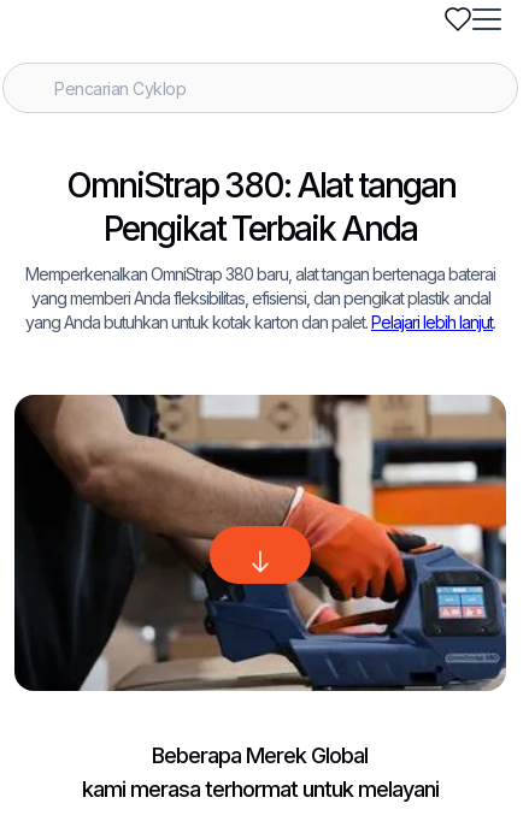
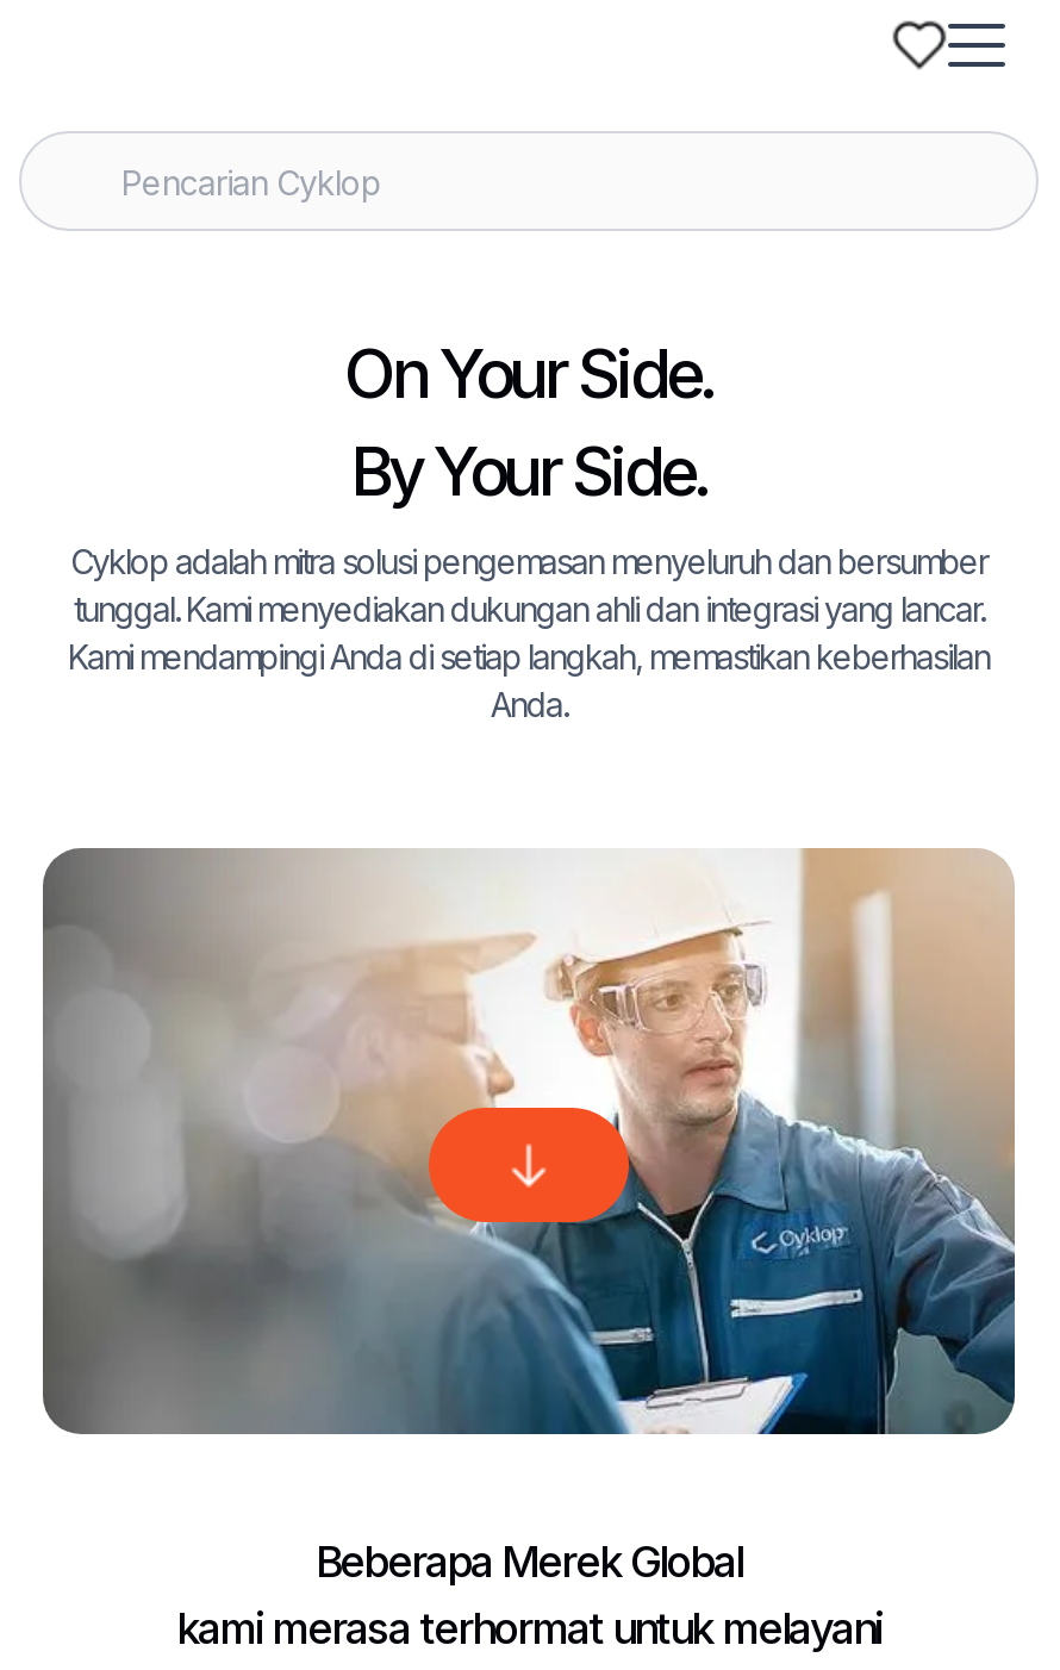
- OmniStrap 380: Alat tangan
- Pengikat Terbaik Anda
- Memperkenalkan OmniStrap 380 baru, alat tangan bertenaga baterai
- yang memberi Anda fleksibilitas, efisiensi, dan pengikat plastik andal
- yang Anda butuhkan untuk kotak karton dan palet. Pelajari lebih lanjut
+ On Your Side.
+ By Your Side.
+ Cyklop adalah mitra solusi pengemasan menyeluruh dan bersumber
+ tunggal. Kami menyediakan dukungan ahli dan integrasi yang lancar.
+ Kami mendampingi Anda di setiap langkah, memastikan keberhasilan
+ Anda.

- [image]
+ [image]
